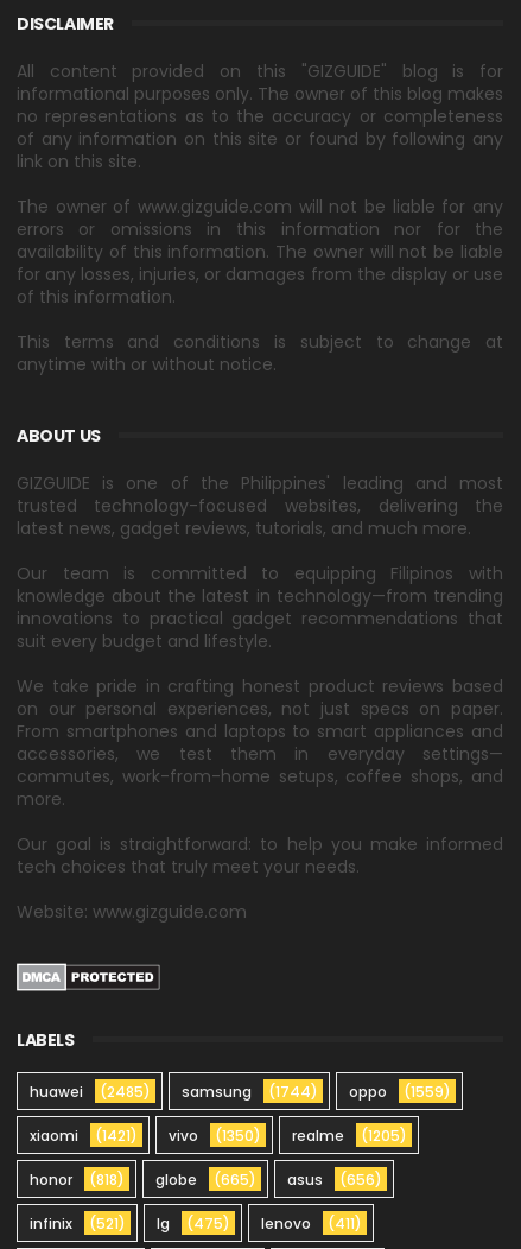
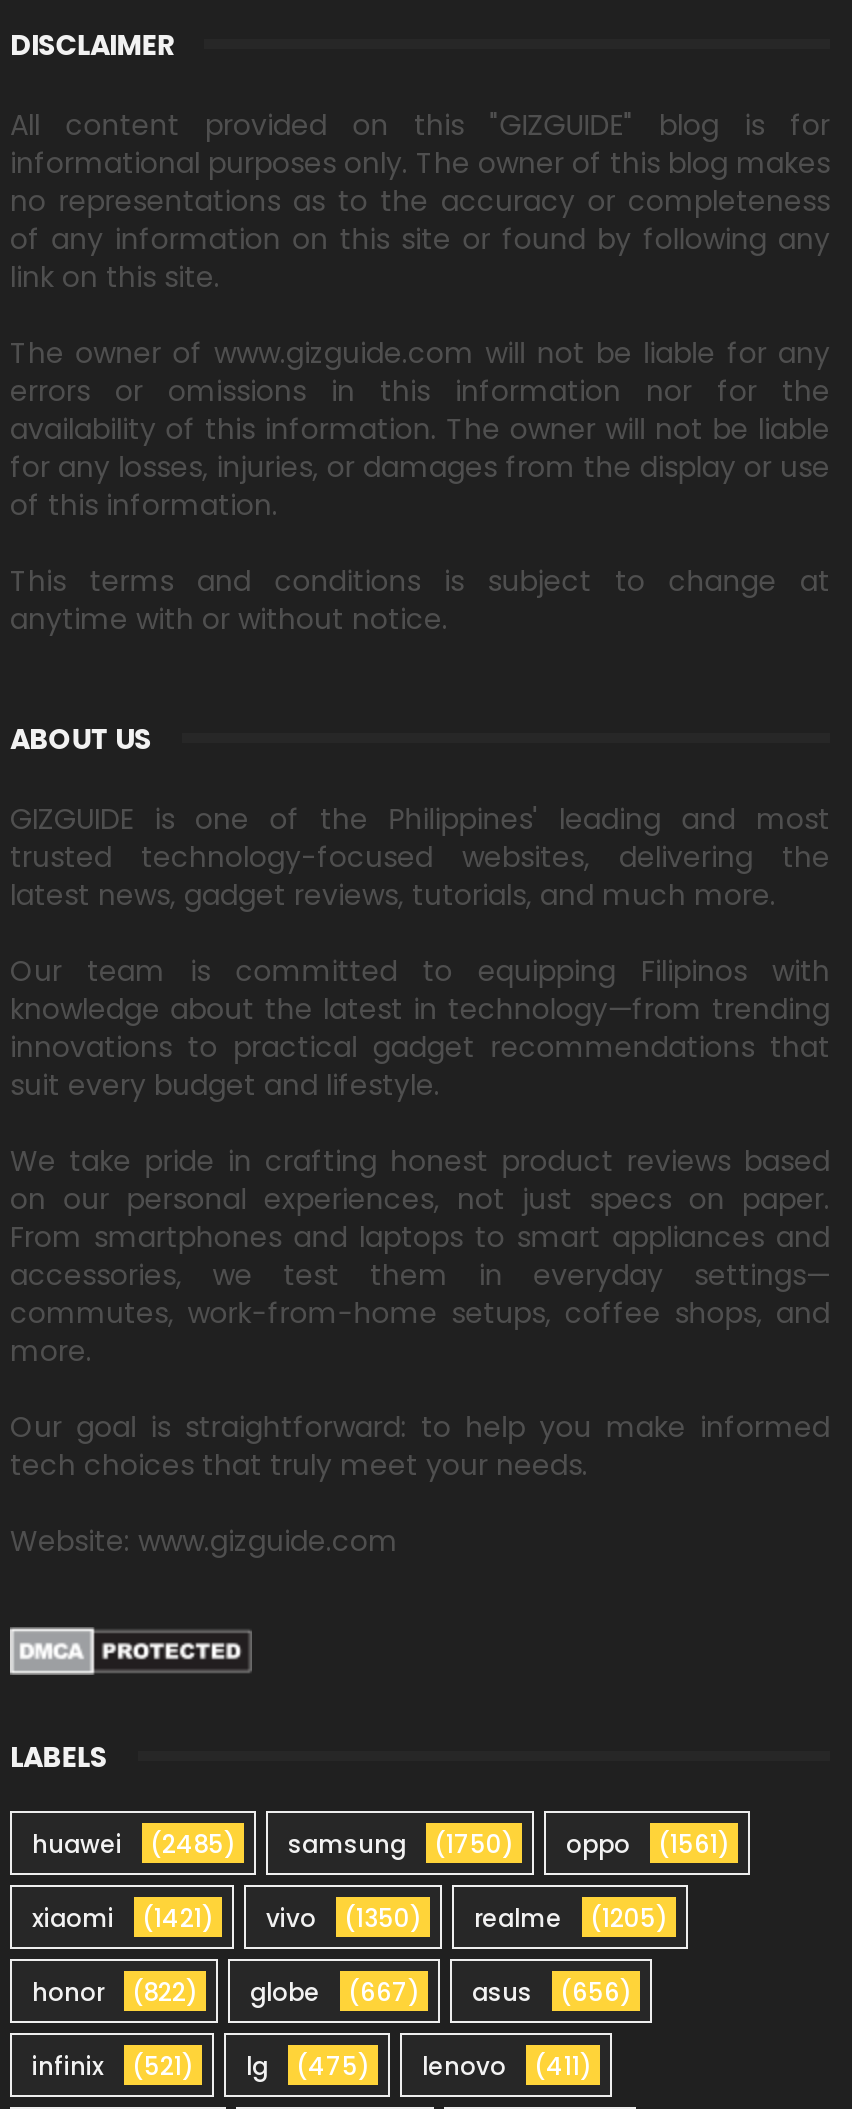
- (1744)
+ (1750)

- (1559)
+ (1561)

- (818)
+ (822)

- (665)
+ (667)
